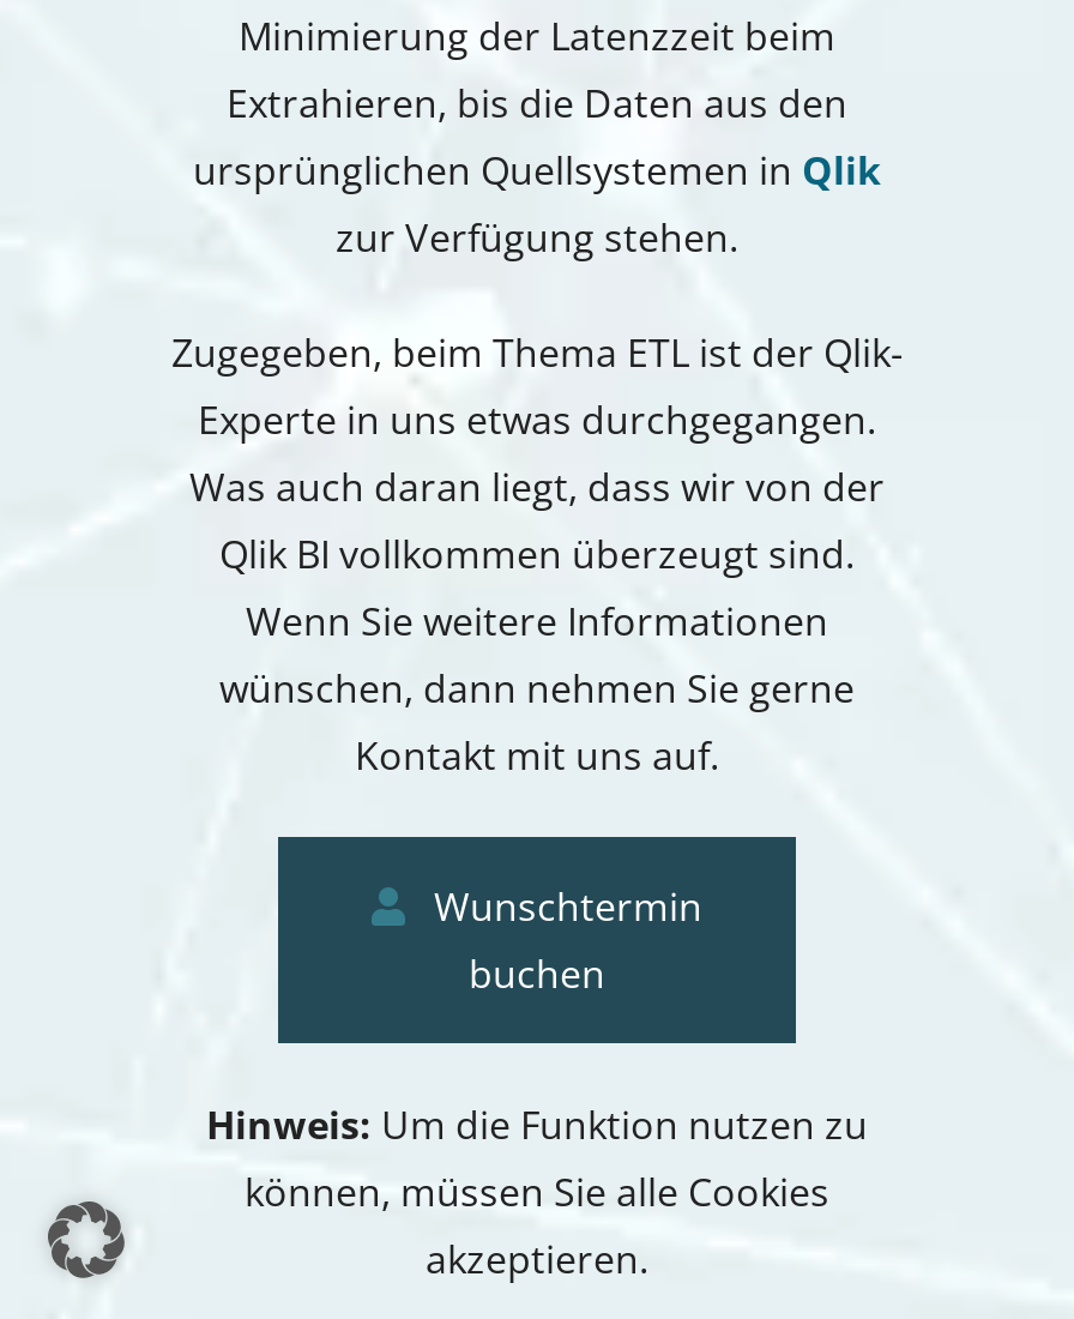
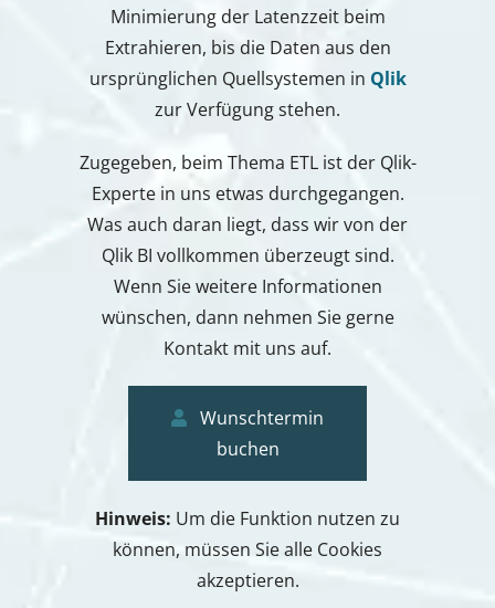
- [image]
